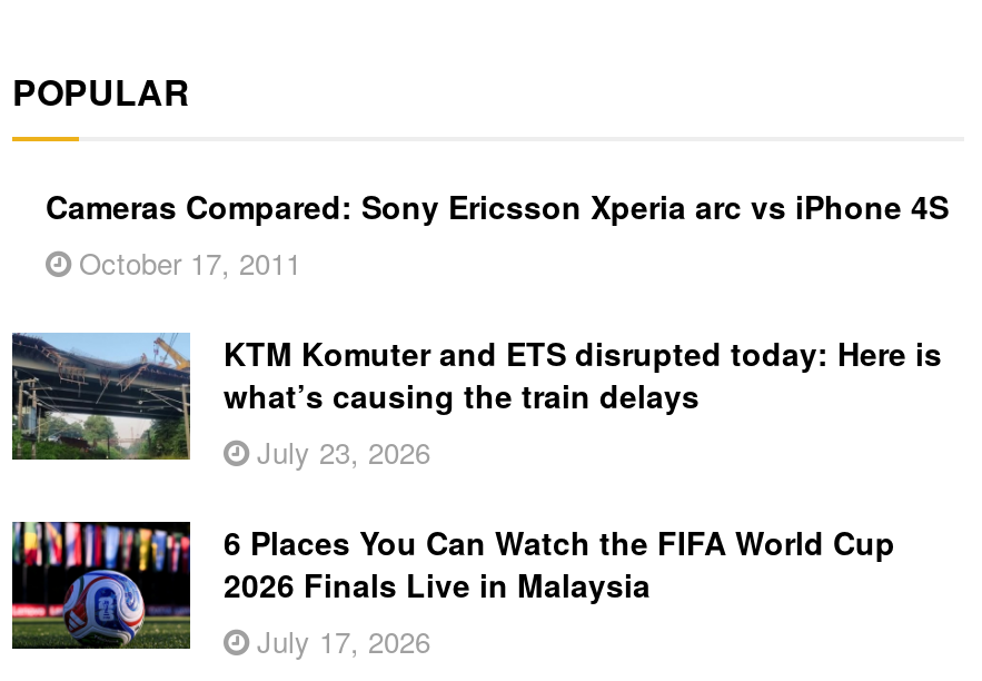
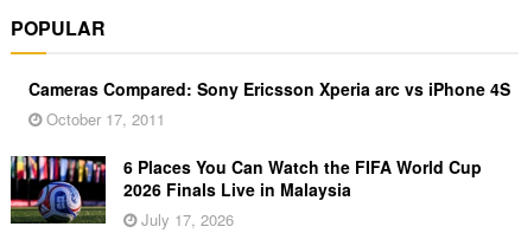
- [image]
- KTM Komuter and ETS disrupted today: Here is
- what’s causing the train delays
- July 23, 2026
